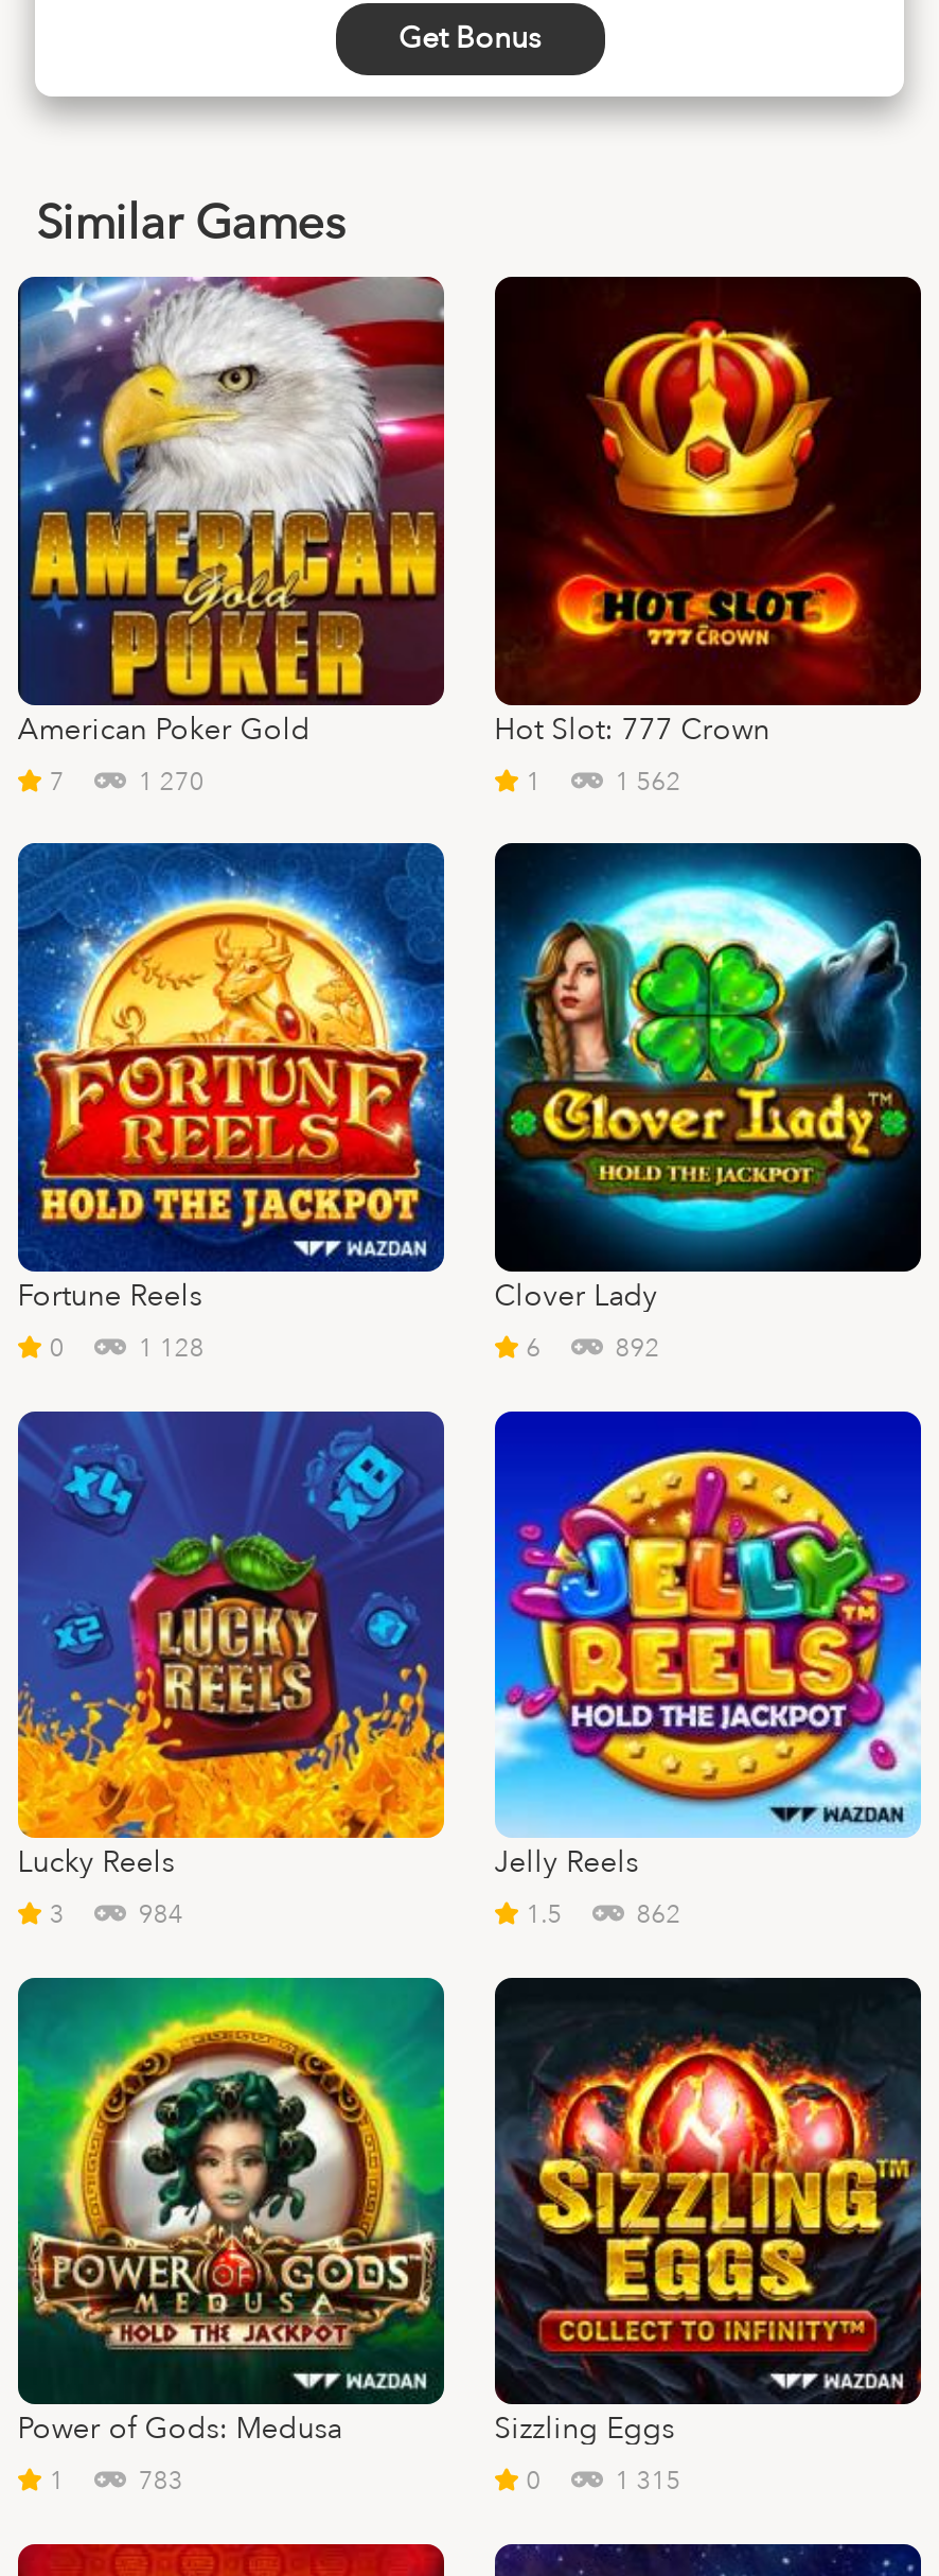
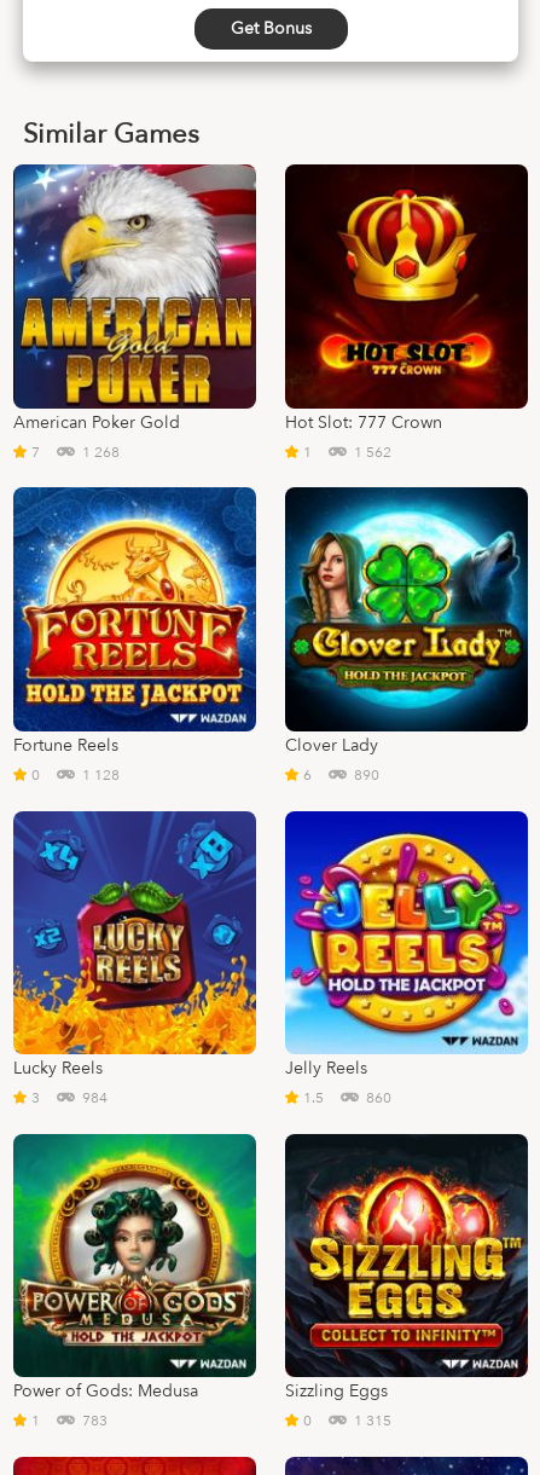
- 1 270
+ 1 268

- 892
+ 890

- 862
+ 860
